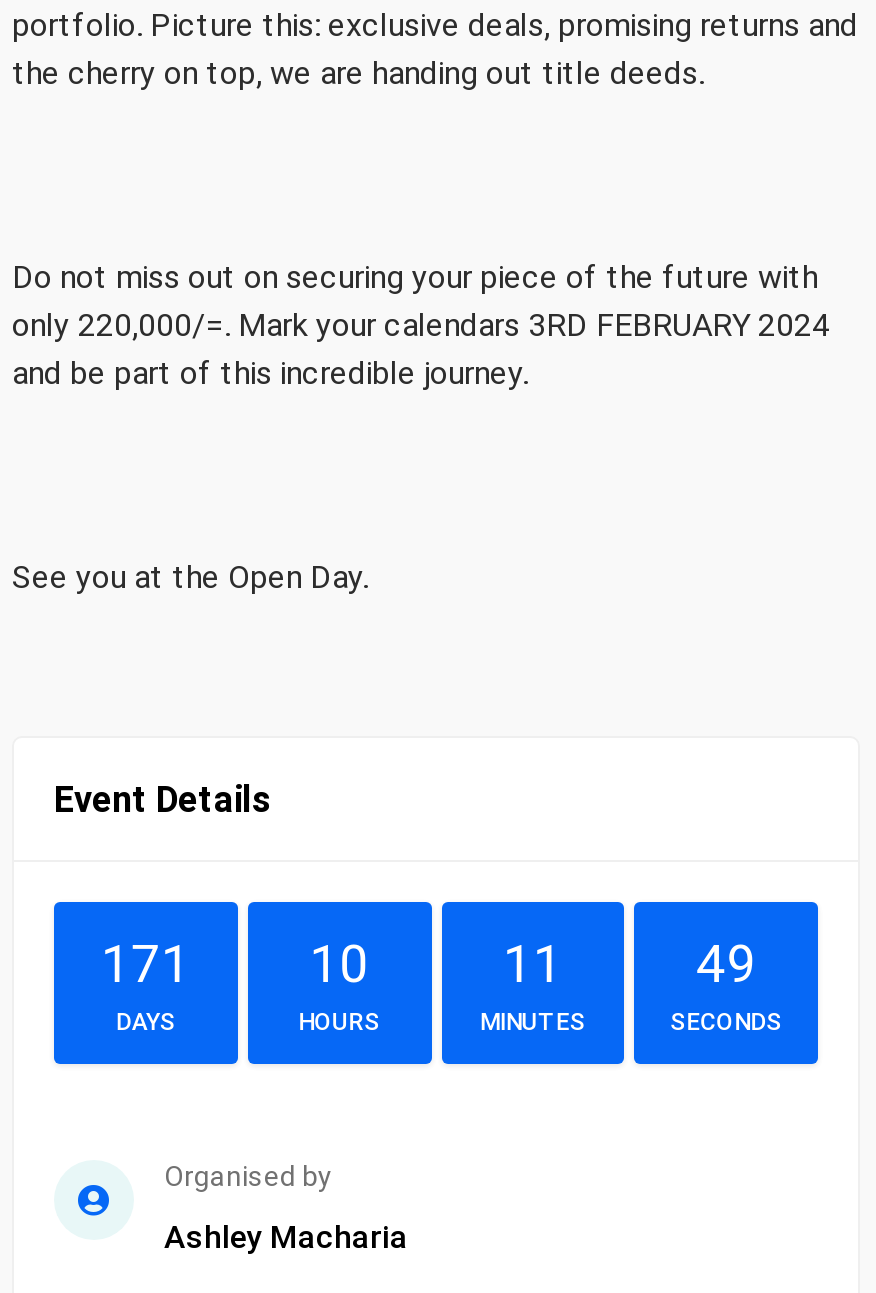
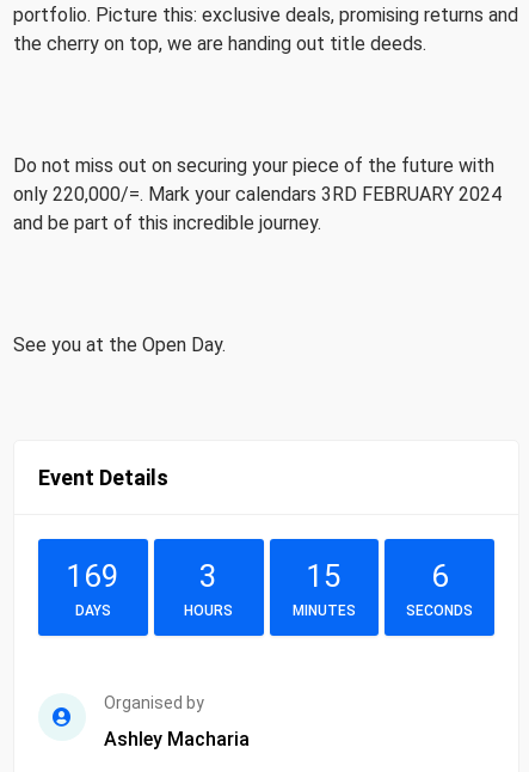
- 171
+ 169

- 10
+ 3

- 11
+ 15

- 49
+ 6
